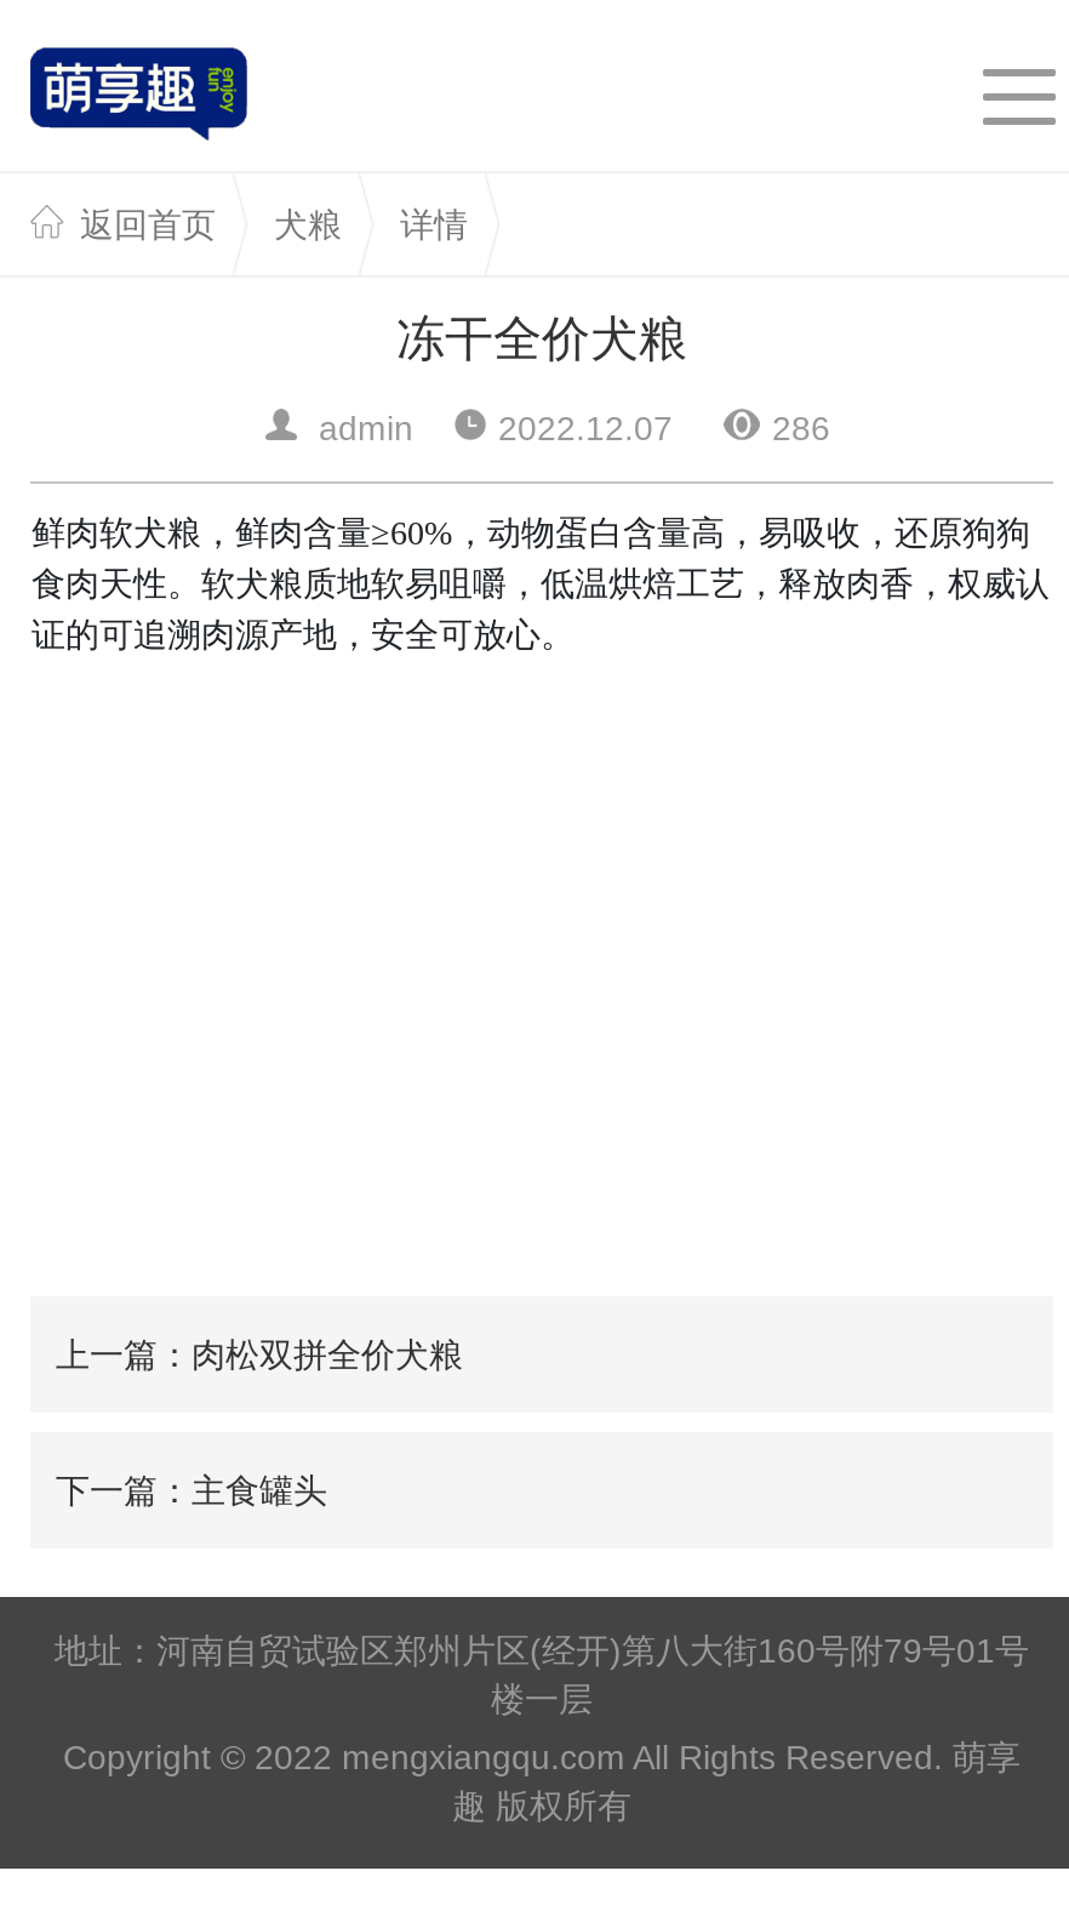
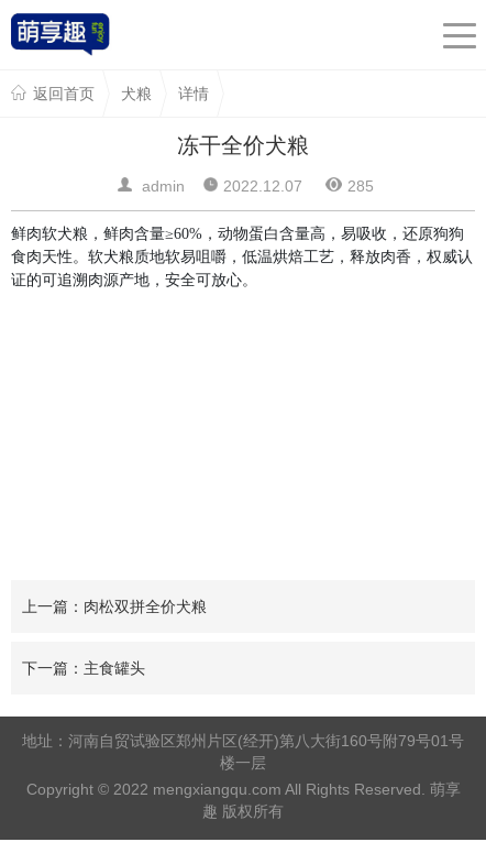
- admin 2022.12.07 286
+ admin 2022.12.07 285
